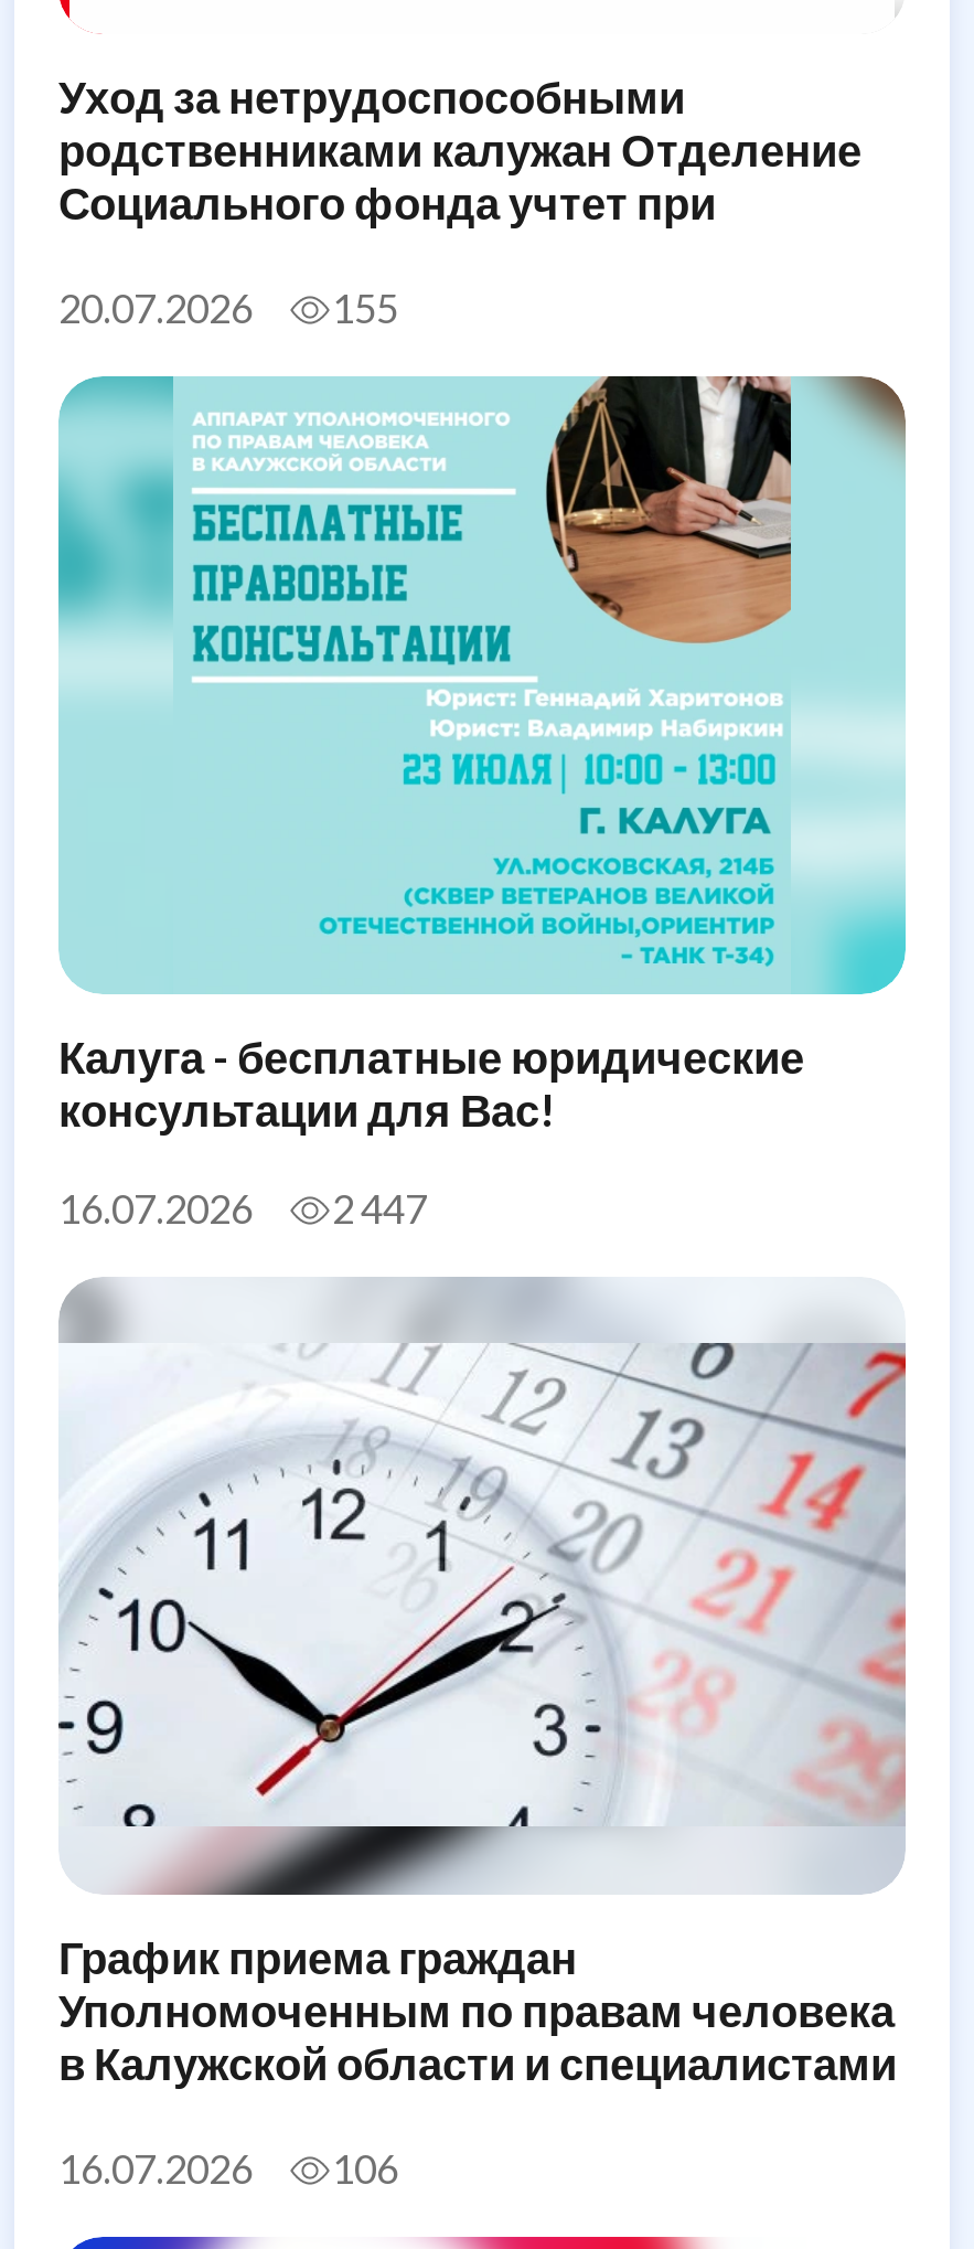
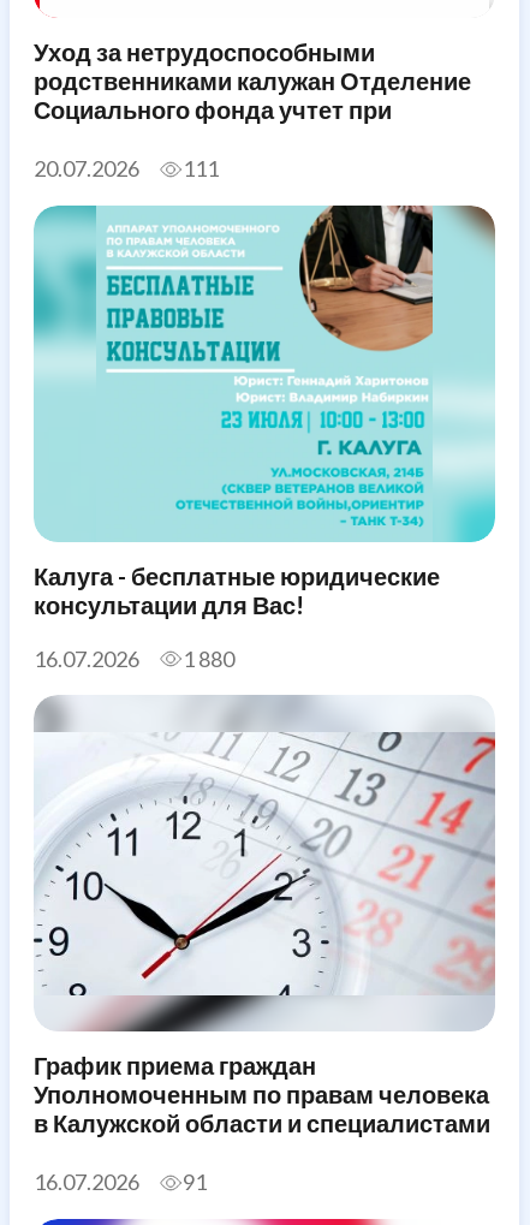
- 20.07.2026 155
+ 20.07.2026 111

- 16.07.2026 2 447
+ 16.07.2026 1 880

- 16.07.2026 106
+ 16.07.2026 91
